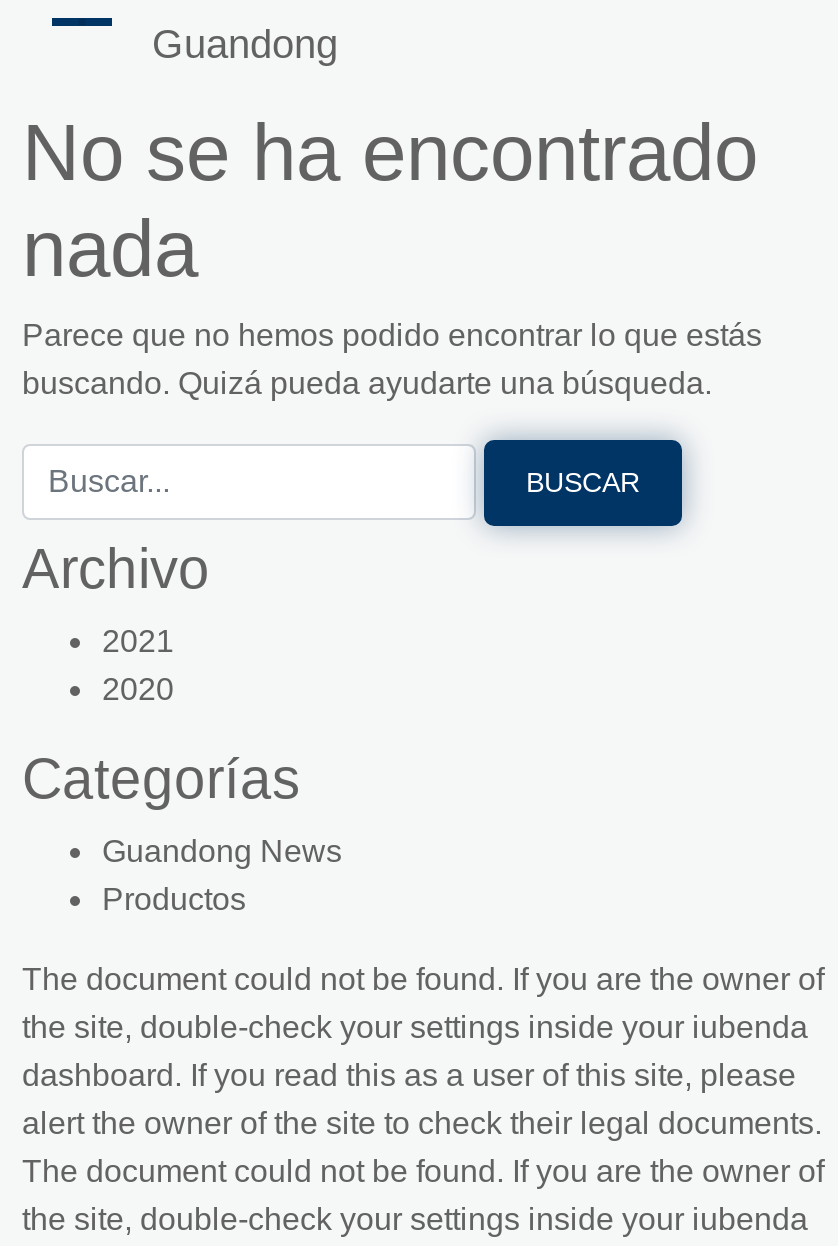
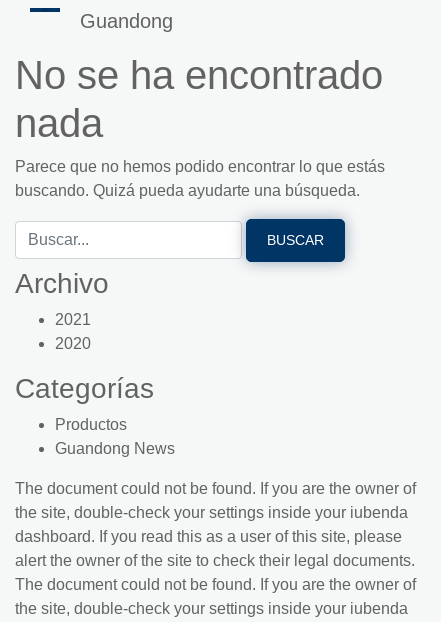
moved down: Guandong News

moved up: Productos
